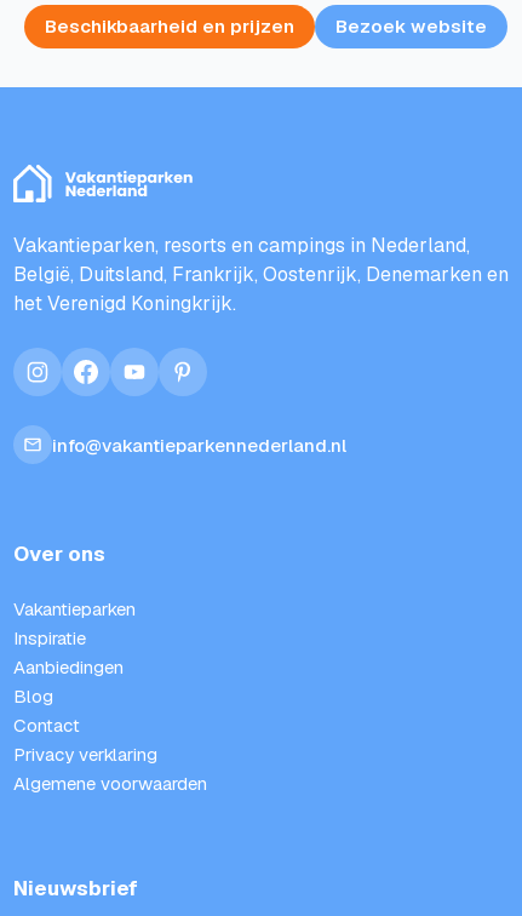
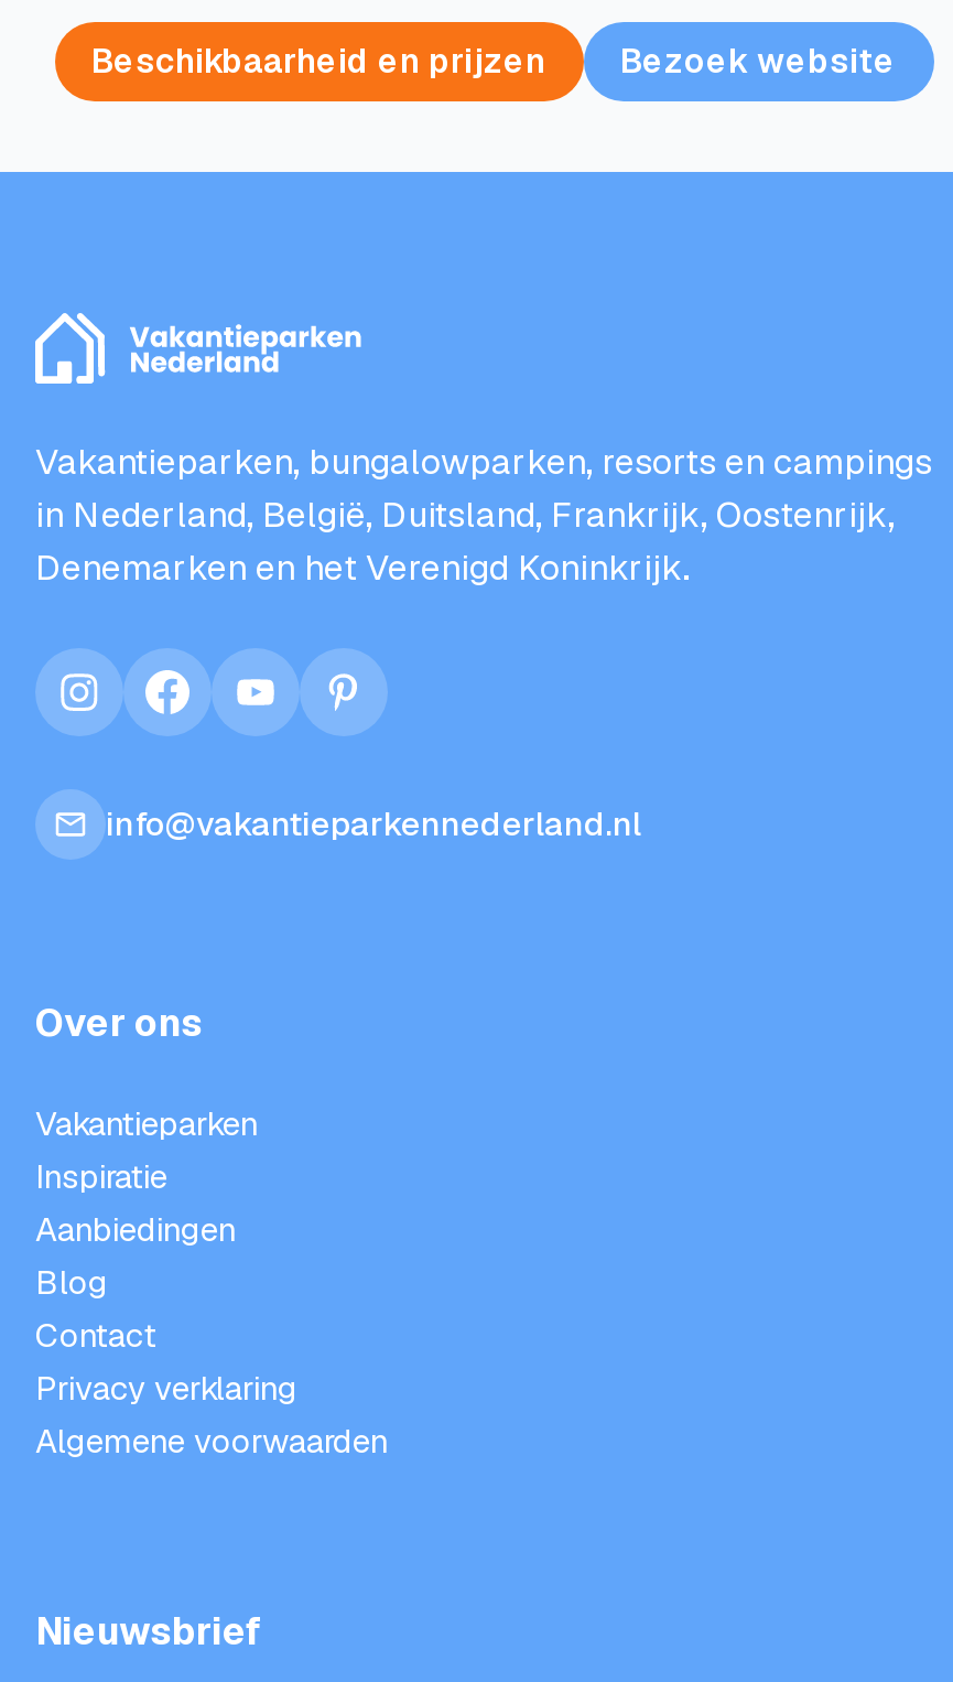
- Vakantieparken, resorts en campings in Nederland,
- België, Duitsland, Frankrijk, Oostenrijk, Denemarken en
- het Verenigd Koningkrijk.
+ Vakantieparken, bungalowparken, resorts en campings
+ in Nederland, België, Duitsland, Frankrijk, Oostenrijk,
+ Denemarken en het Verenigd Koninkrijk.
